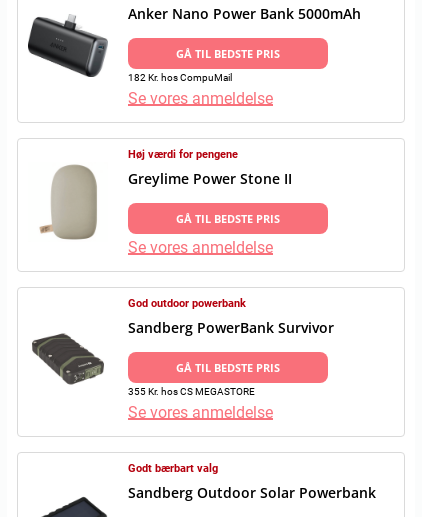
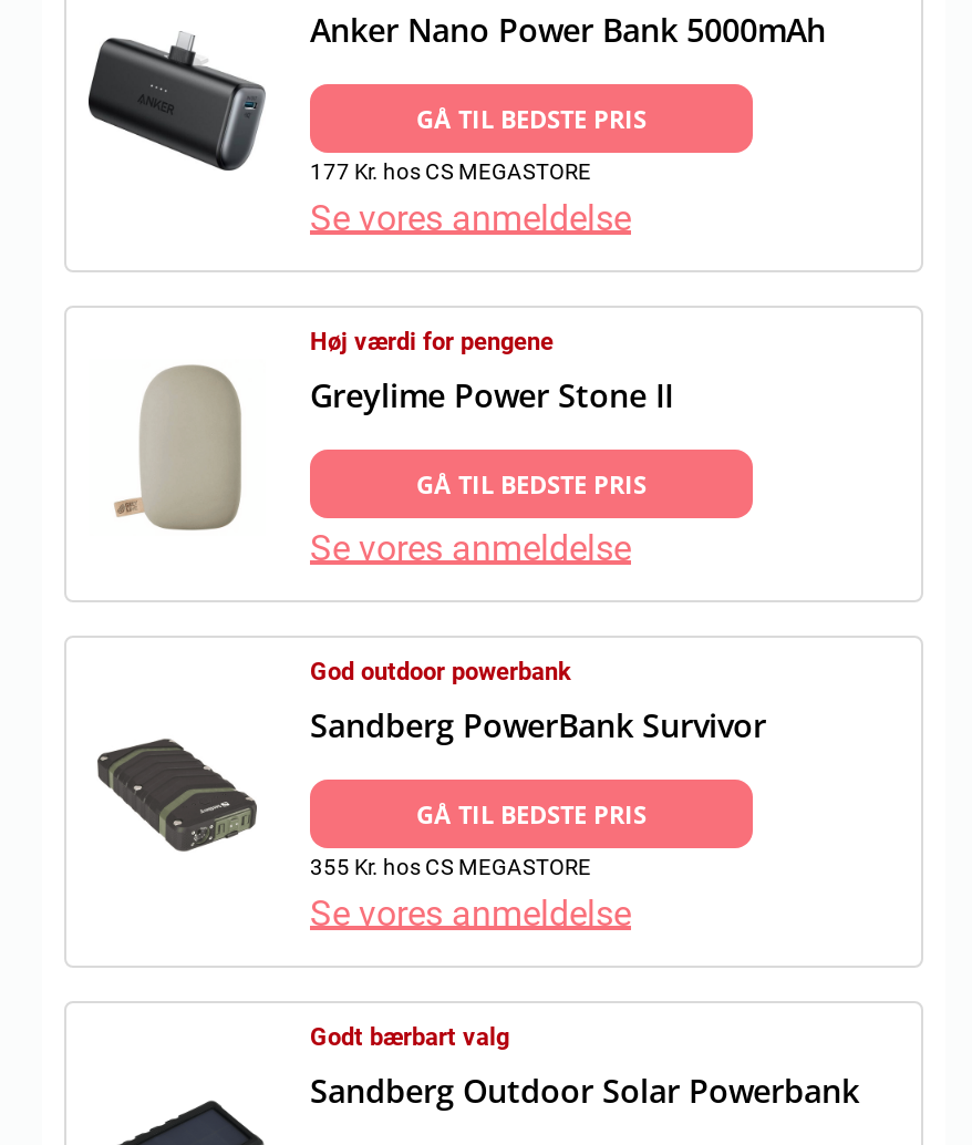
- 182 Kr. hos CompuMail
+ 177 Kr. hos CS MEGASTORE
